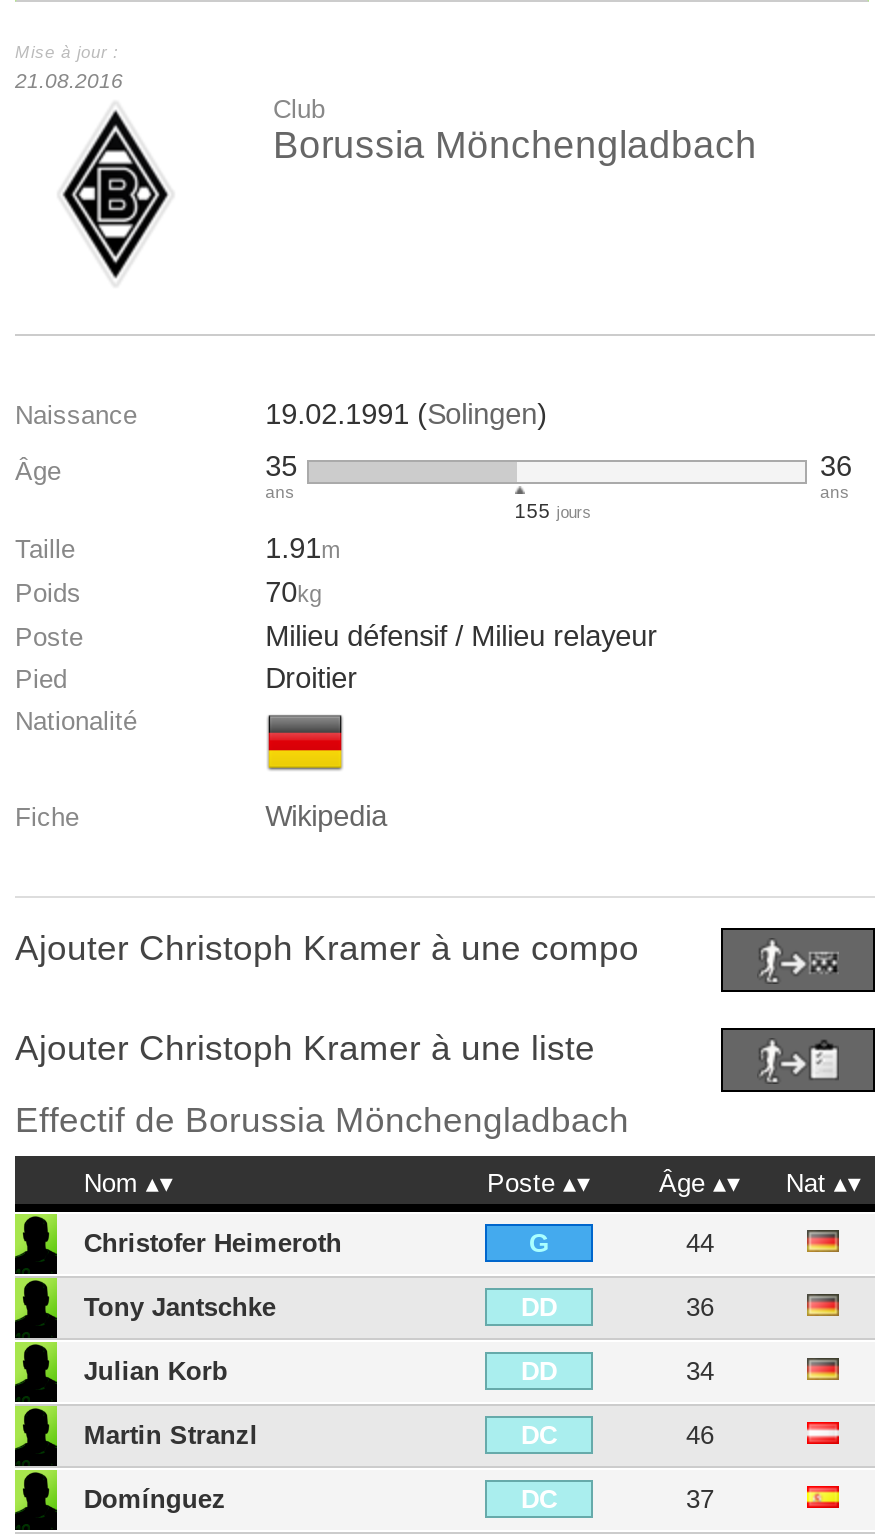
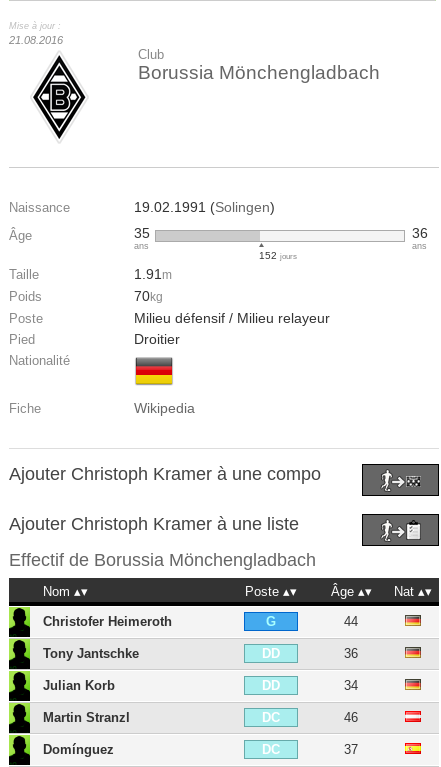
- 155 jours
+ 152 jours
